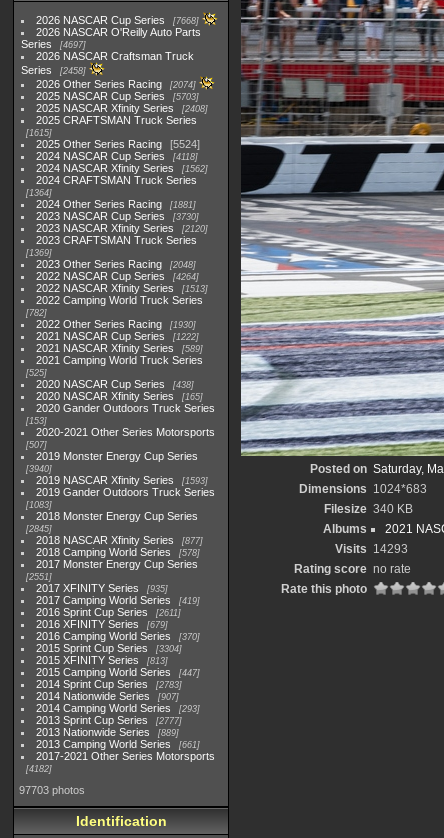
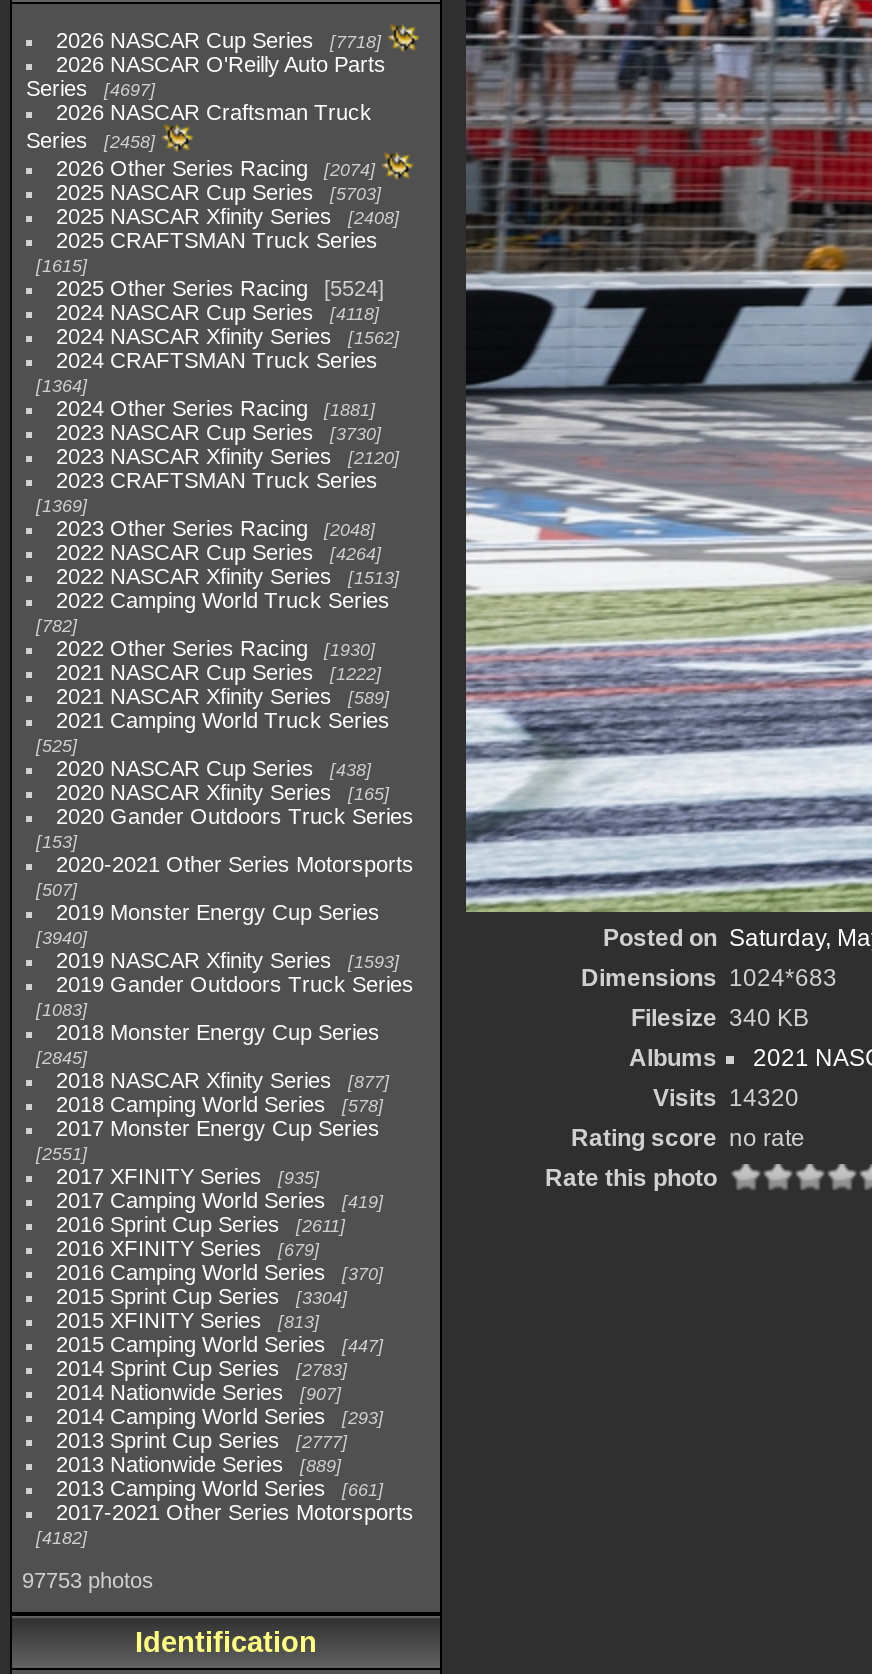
- 2026 NASCAR Cup Series 7668
+ 2026 NASCAR Cup Series 7718

- Visits 14293
+ Visits 14320

- 97703 photos
+ 97753 photos
